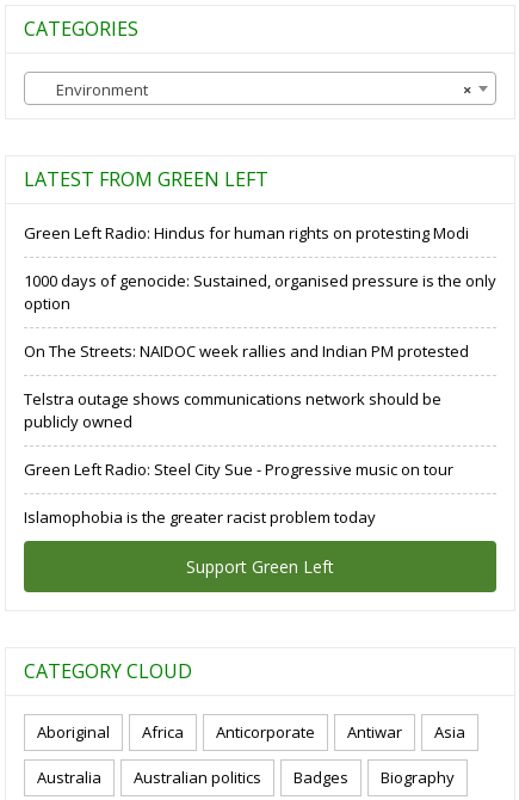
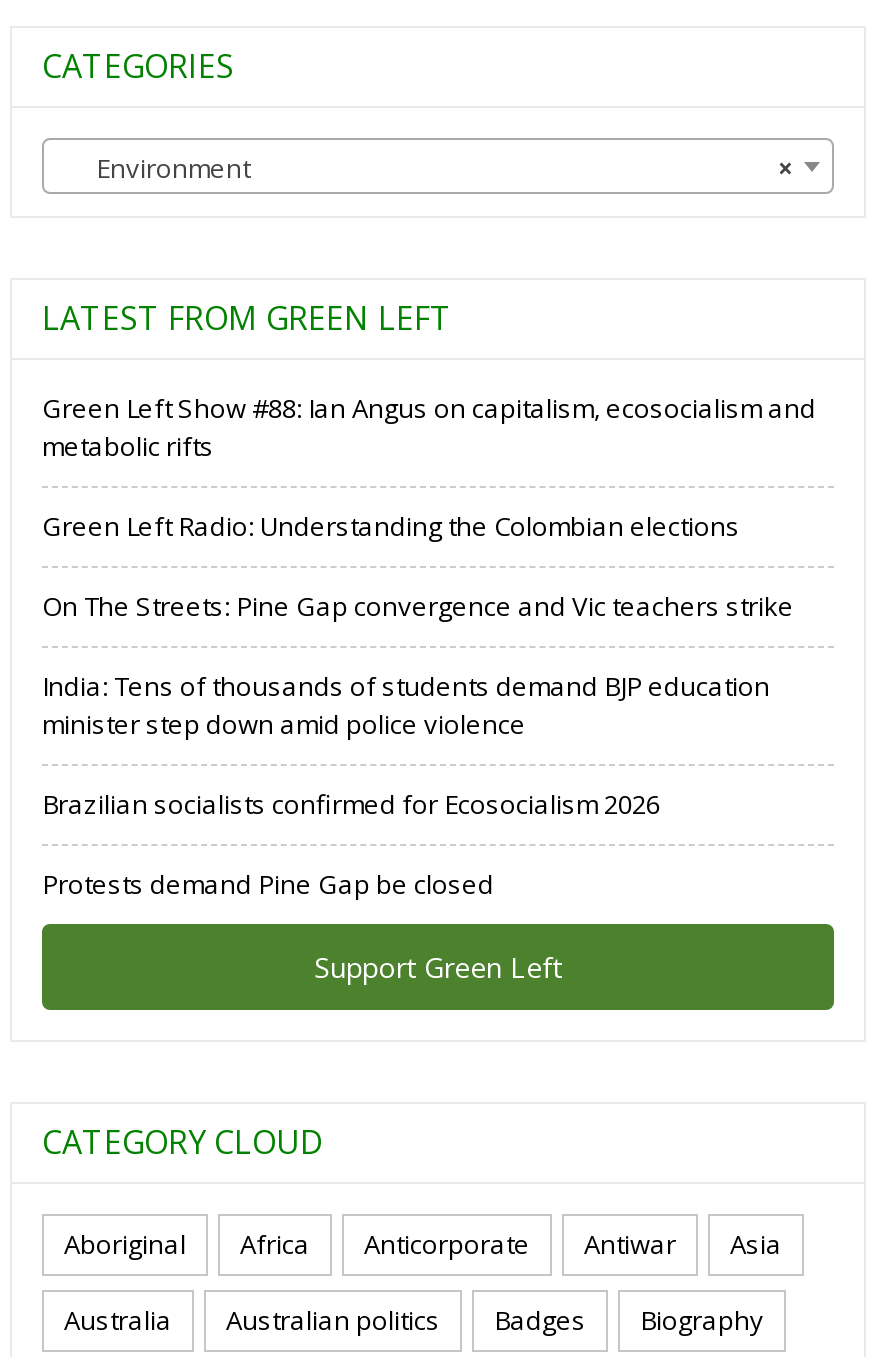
- Green Left Radio: Hindus for human rights on protesting Modi
+ Green Left Show #88: Ian Angus on capitalism, ecosocialism and
+ metabolic rifts

- 1000 days of genocide: Sustained, organised pressure is the only
- option
+ Green Left Radio: Understanding the Colombian elections

- On The Streets: NAIDOC week rallies and Indian PM protested
+ On The Streets: Pine Gap convergence and Vic teachers strike

- Telstra outage shows communications network should be
- publicly owned
+ India: Tens of thousands of students demand BJP education
+ minister step down amid police violence

- Green Left Radio: Steel City Sue - Progressive music on tour
+ Brazilian socialists confirmed for Ecosocialism 2026

- Islamophobia is the greater racist problem today
+ Protests demand Pine Gap be closed
